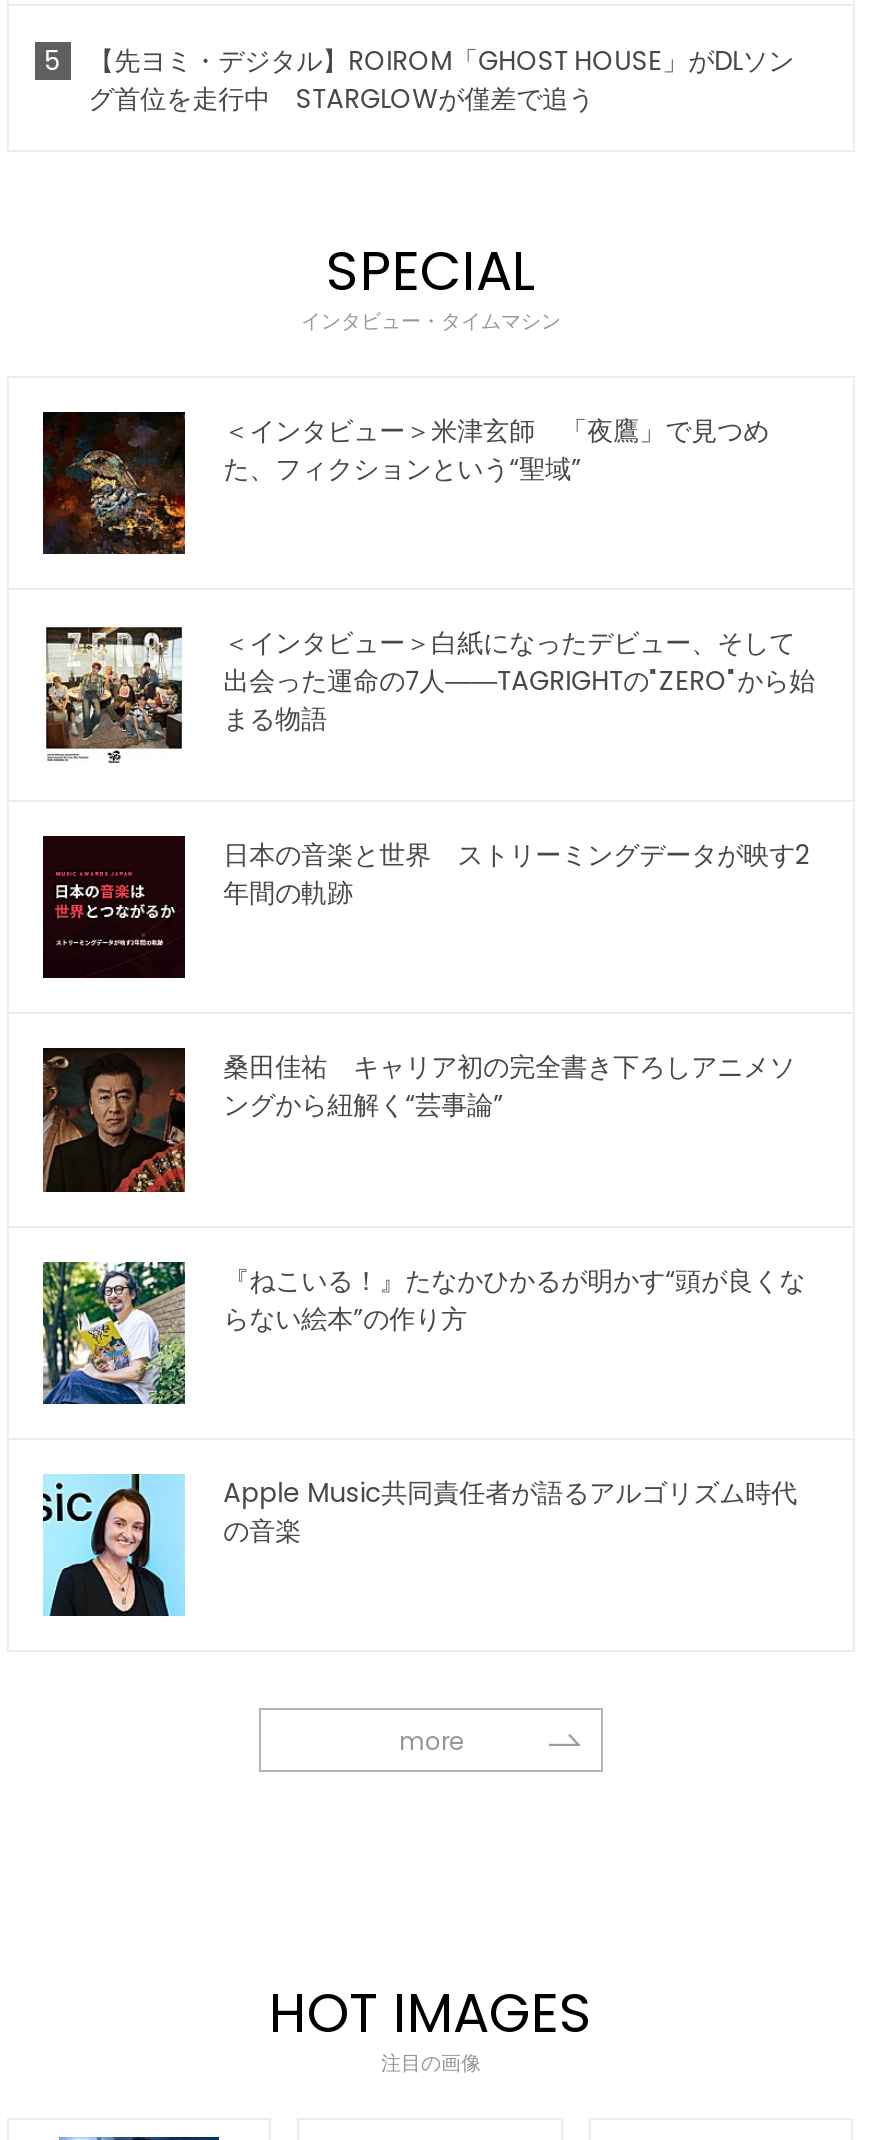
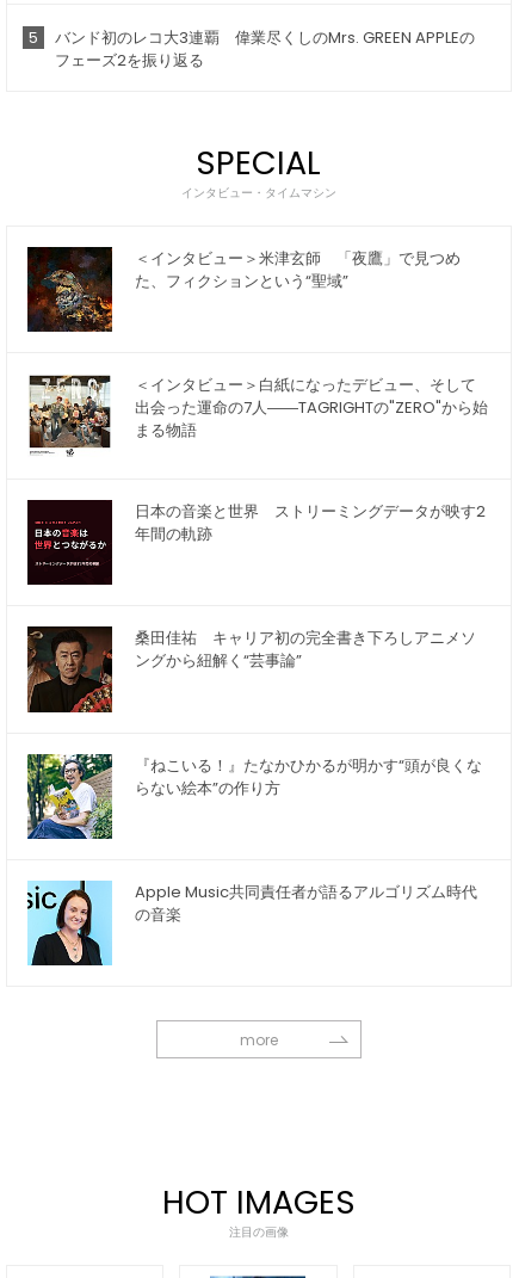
- 【先ヨミ・デジタル】ROIROM「GHOST HOUSE」がDLソン
- グ首位を走行中 STARGLOWが僅差で追う
+ バンド初のレコ大3連覇 偉業尽くしのMrs. GREEN APPLEの
+ フェーズ2を振り返る
